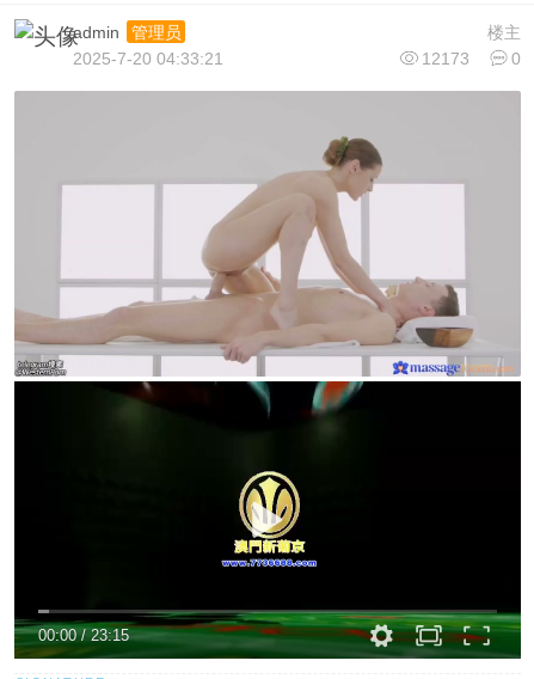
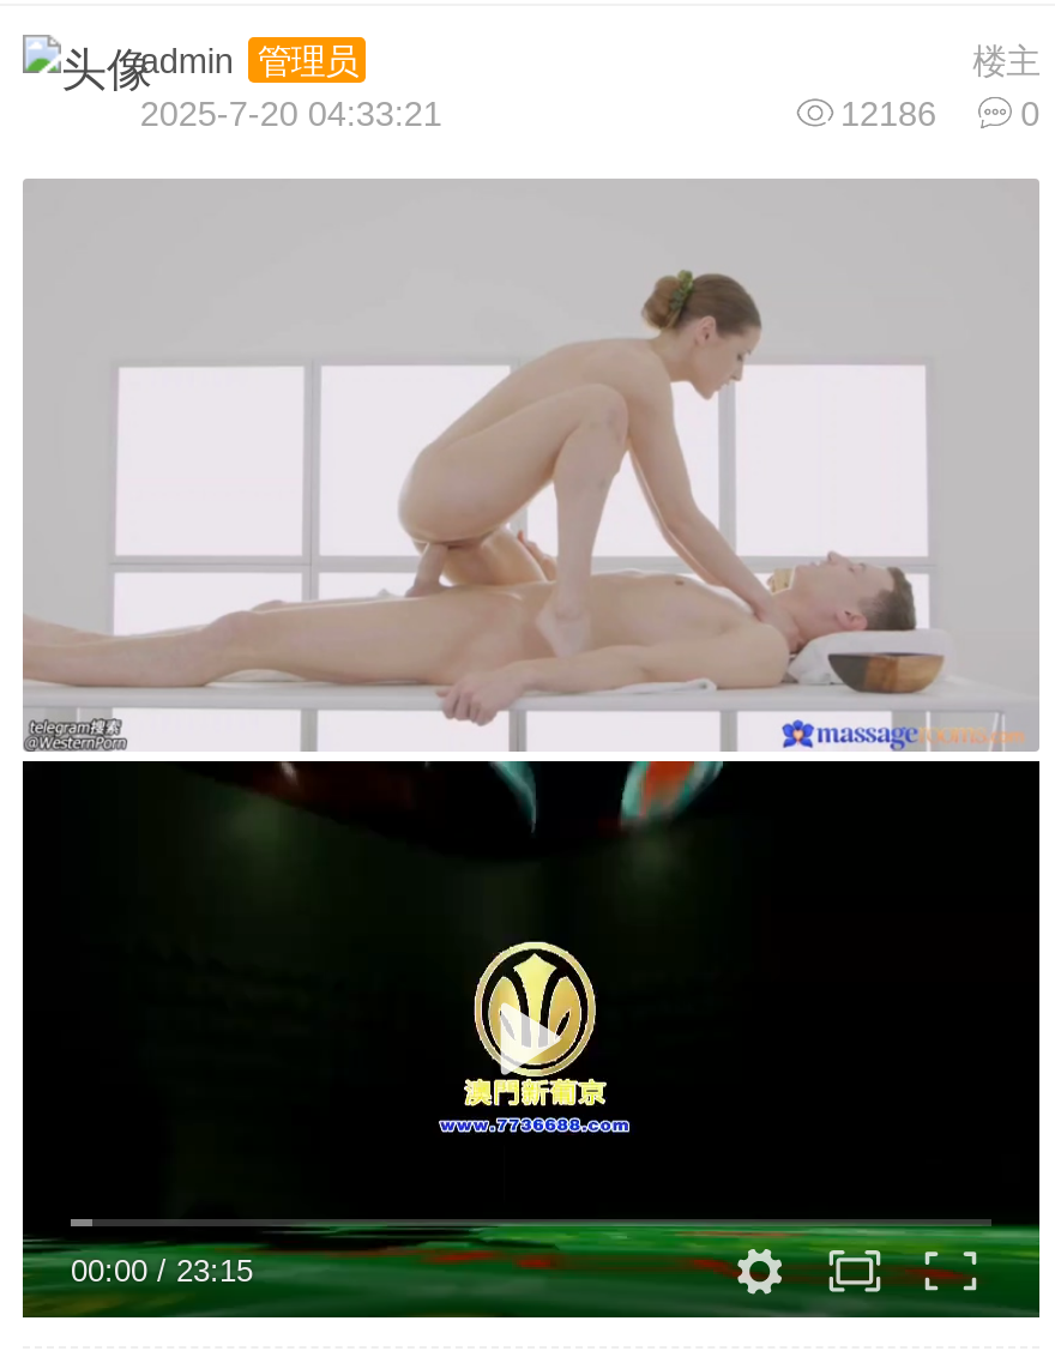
- 12173 0
+ 12186 0
